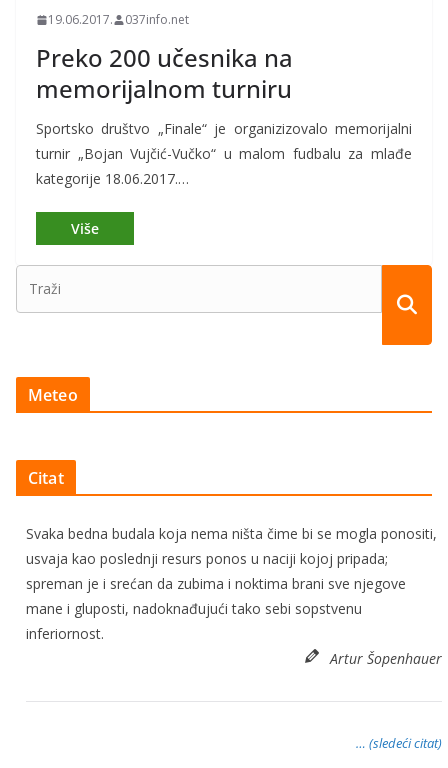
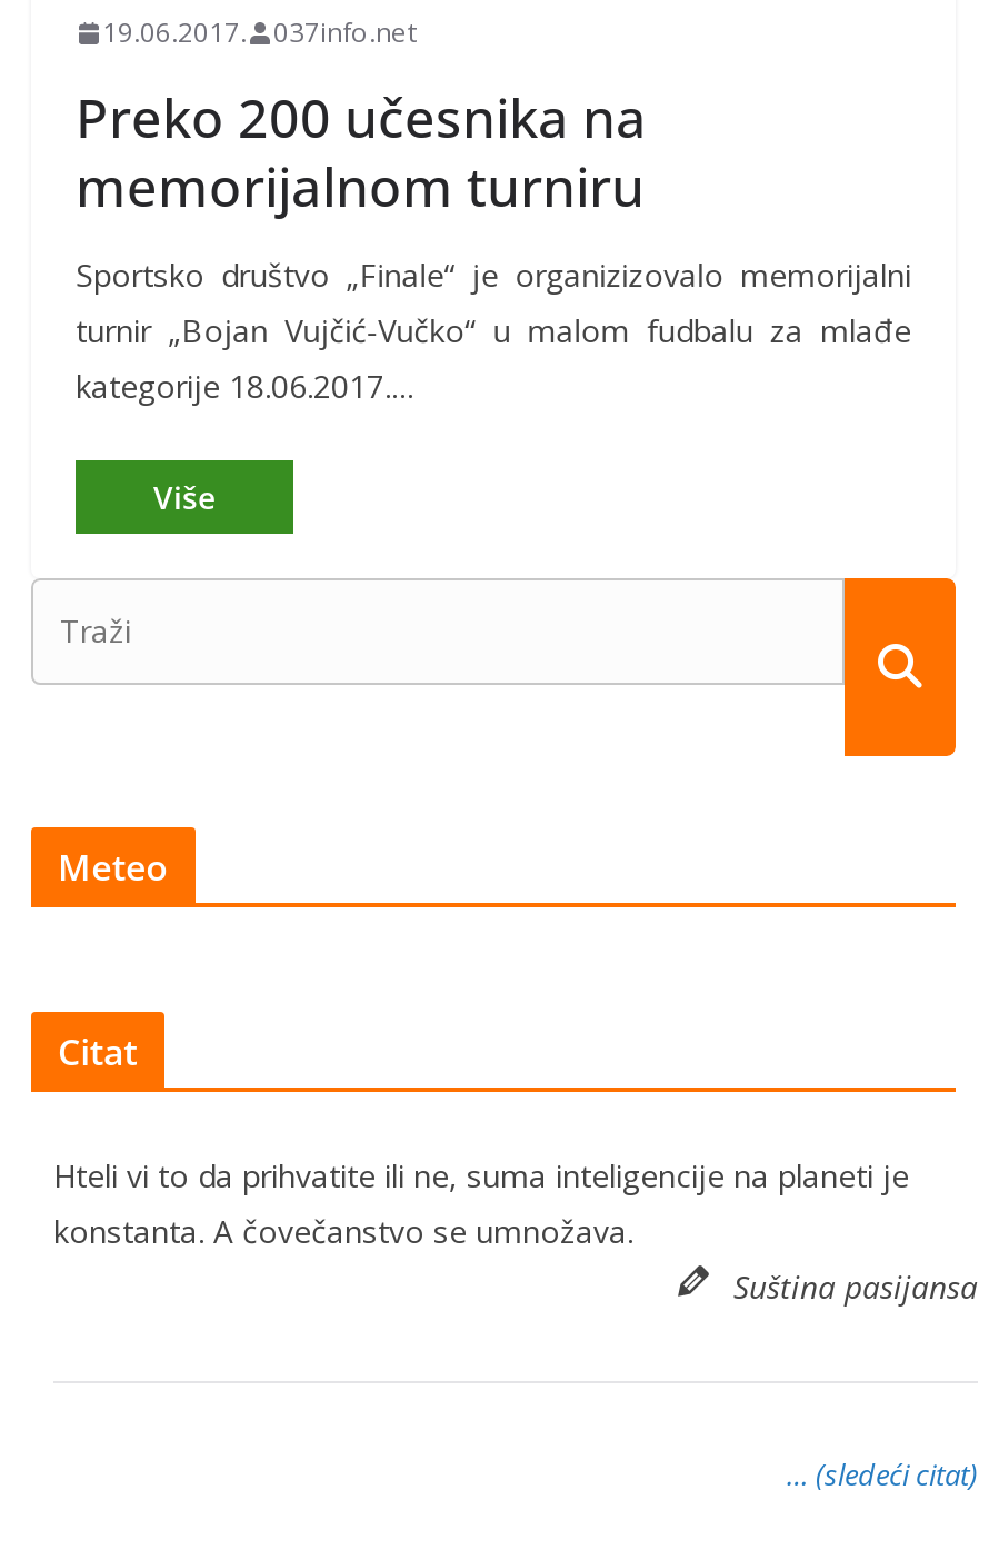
- Svaka bedna budala koja nema ništa čime bi se mogla ponositi,
- usvaja kao poslednji resurs ponos u naciji kojoj pripada;
- spreman je i srećan da zubima i noktima brani sve njegove
- mane i gluposti, nadoknađujući tako sebi sopstvenu
- inferiornost.
- Artur Šopenhauer
+ Hteli vi to da prihvatite ili ne, suma inteligencije na planeti je
+ konstanta. A čovečanstvo se umnožava.
+ Suština pasijansa
